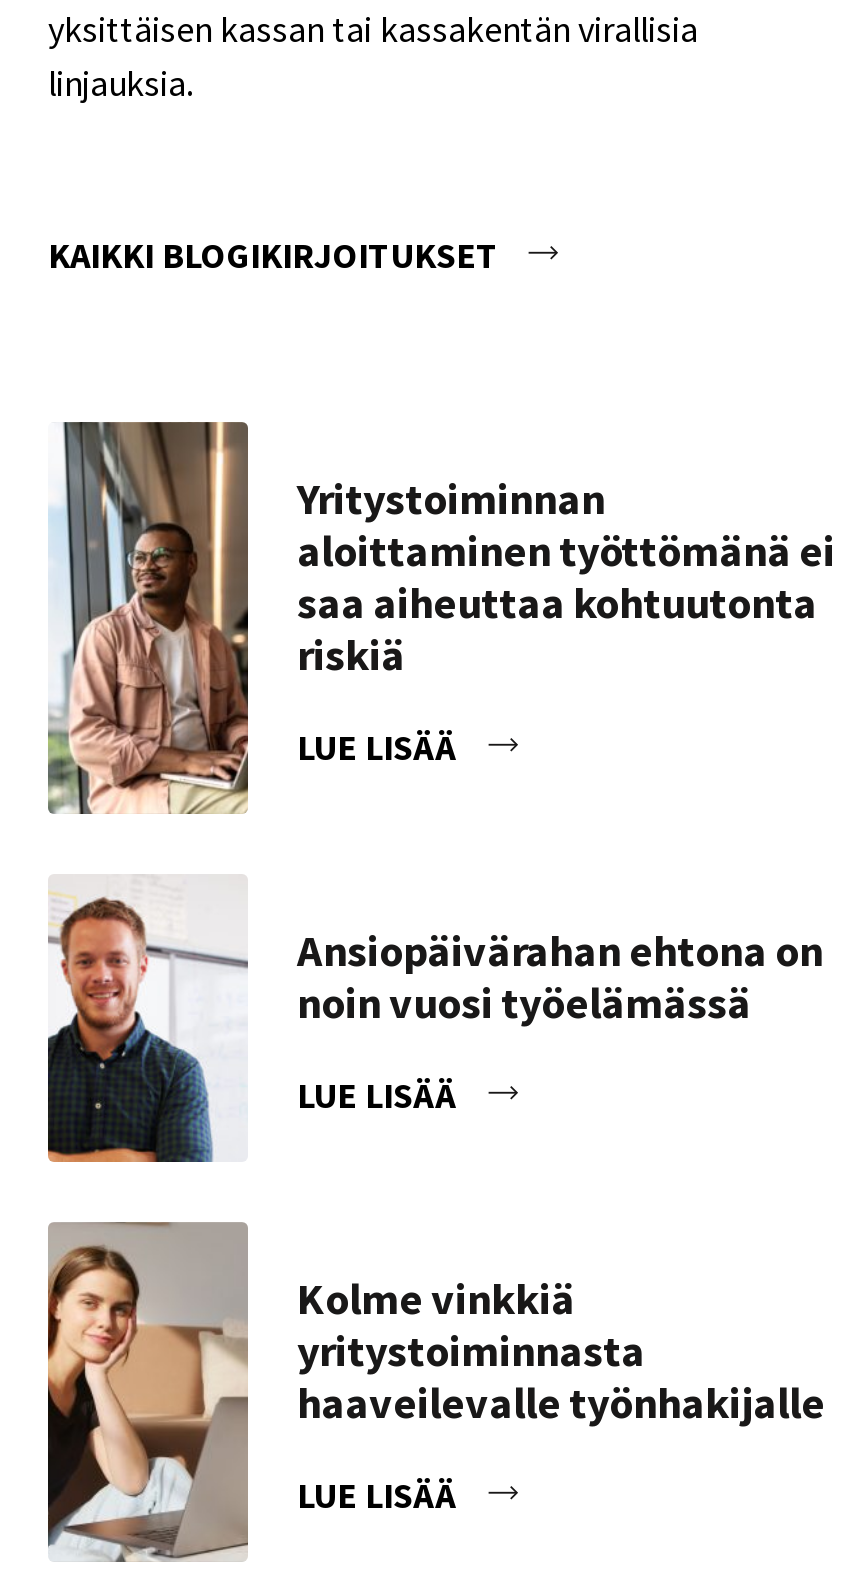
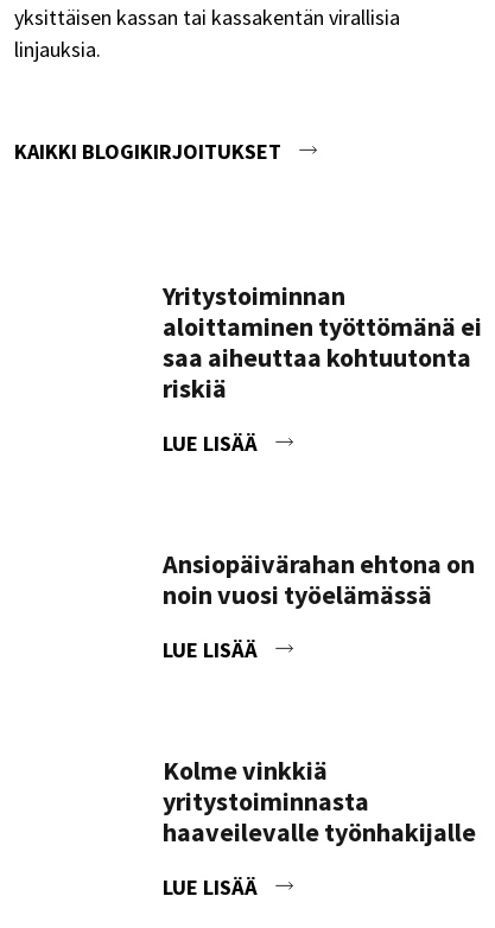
- [image]

- [image]

- [image]
